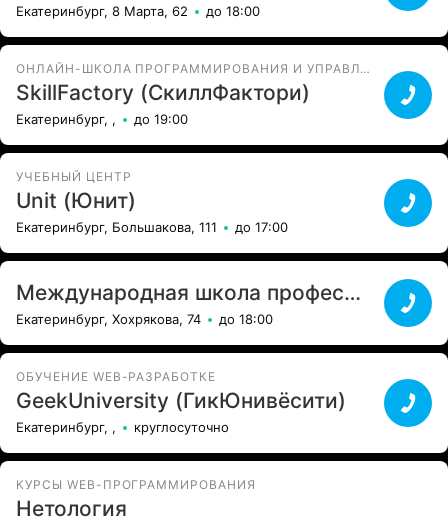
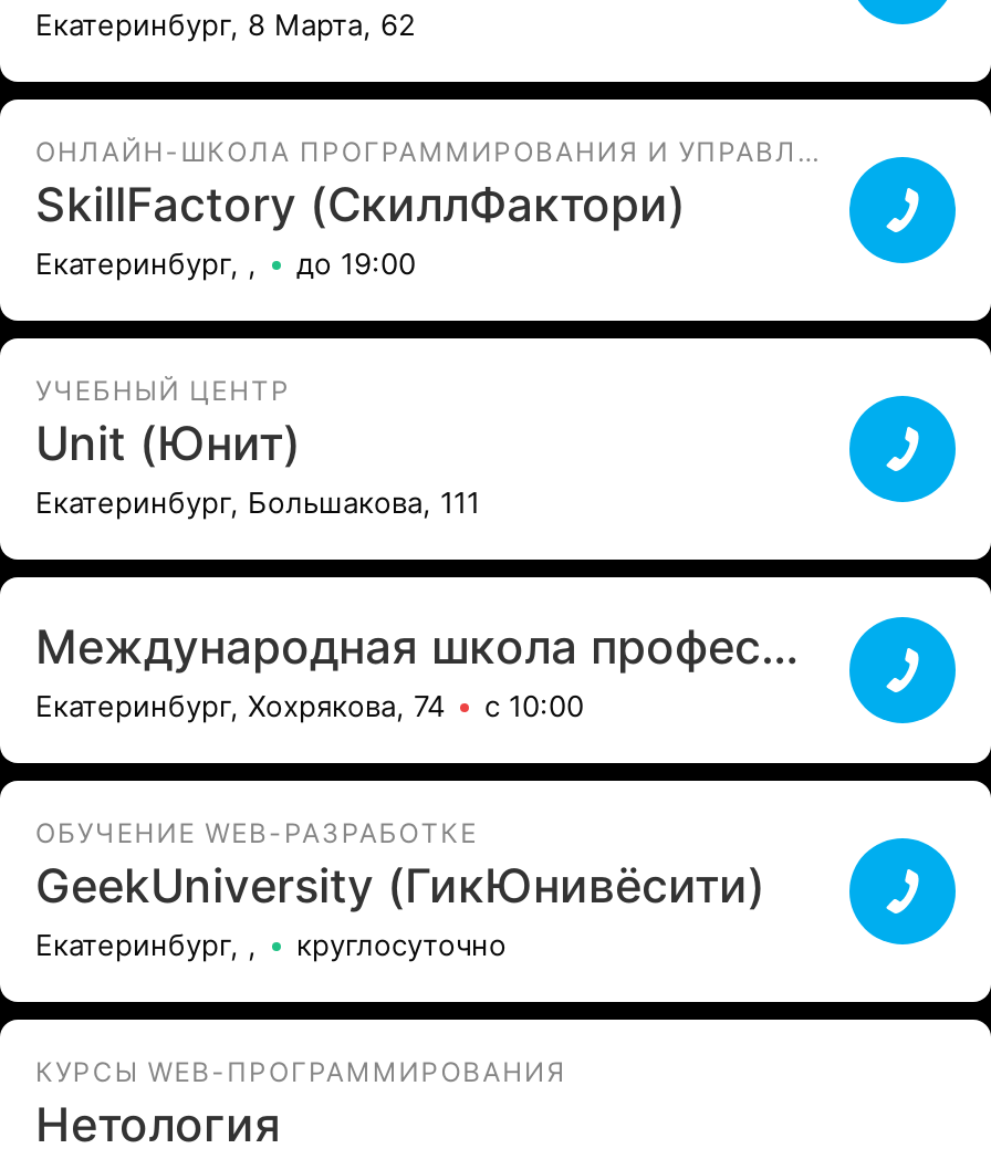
- до 18:00

- до 17:00

- Екатеринбург, Хохрякова, 74 до 18:00
+ Екатеринбург, Хохрякова, 74 с 10:00
